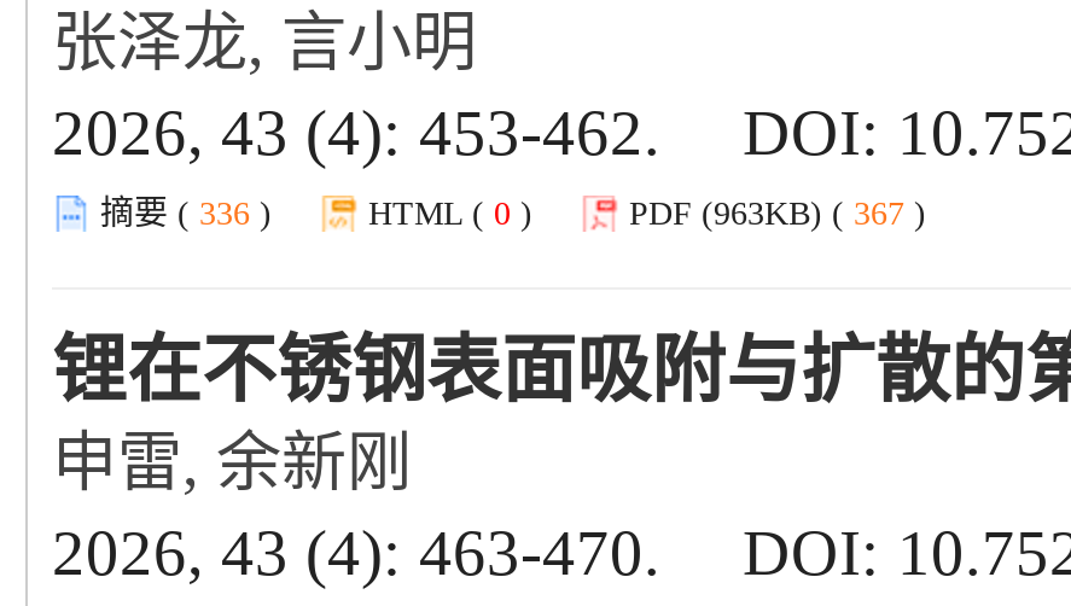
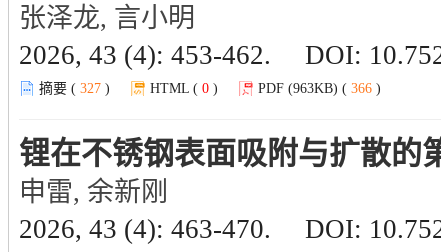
- 摘要 (336)
+ 摘要 (327)

- PDF (963KB) (367)
+ PDF (963KB) (366)
